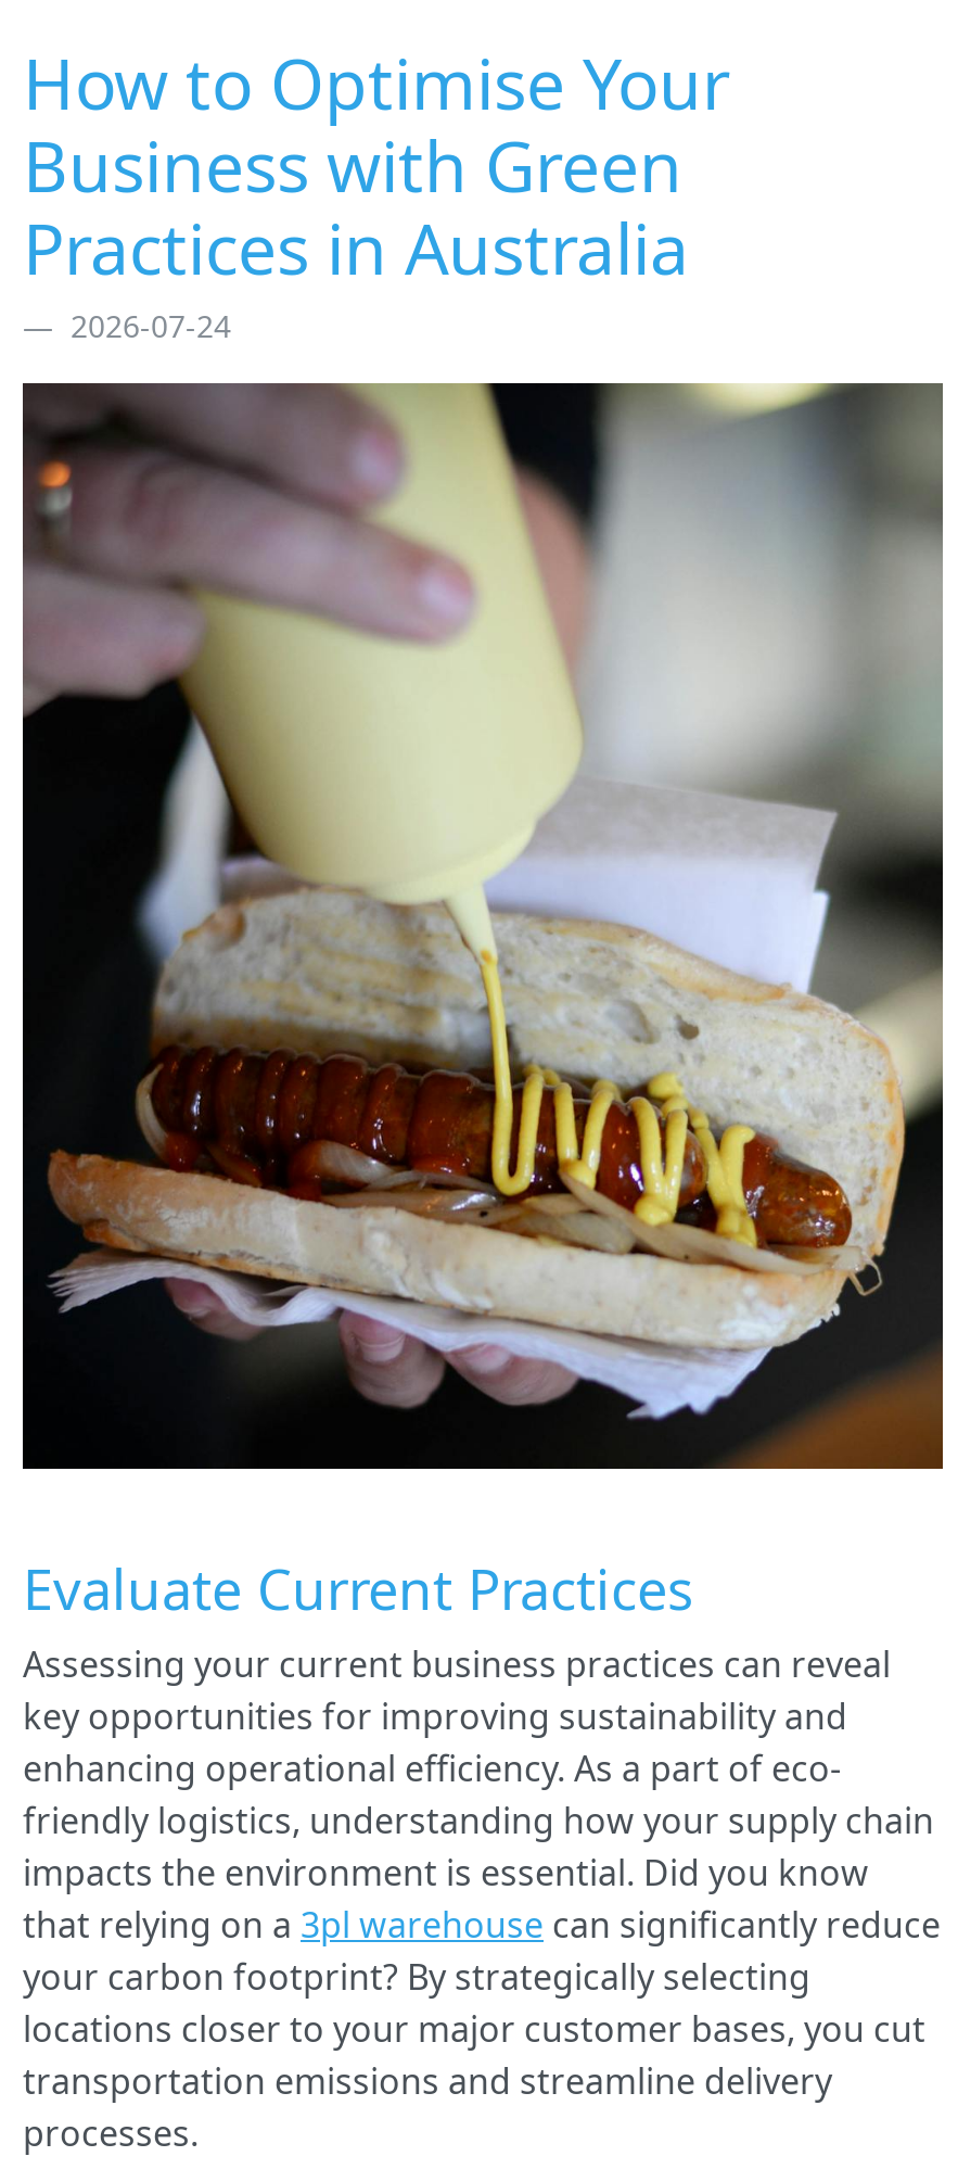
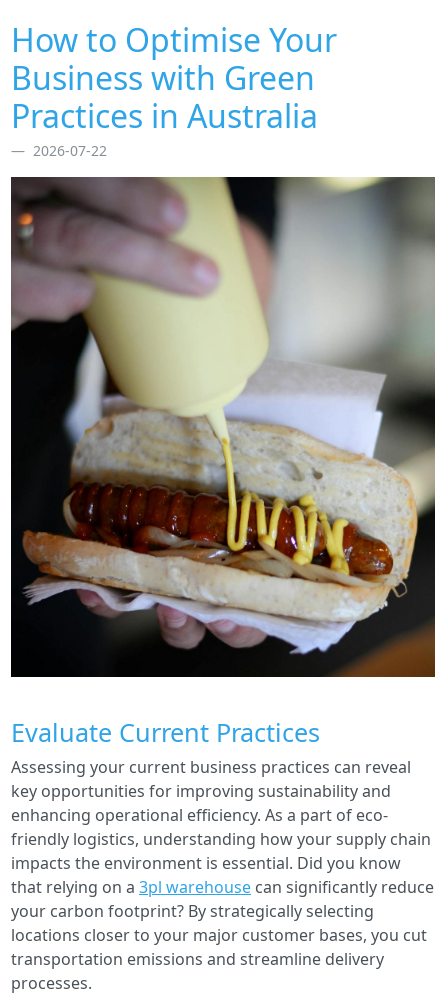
- 2026-07-24
+ 2026-07-22
